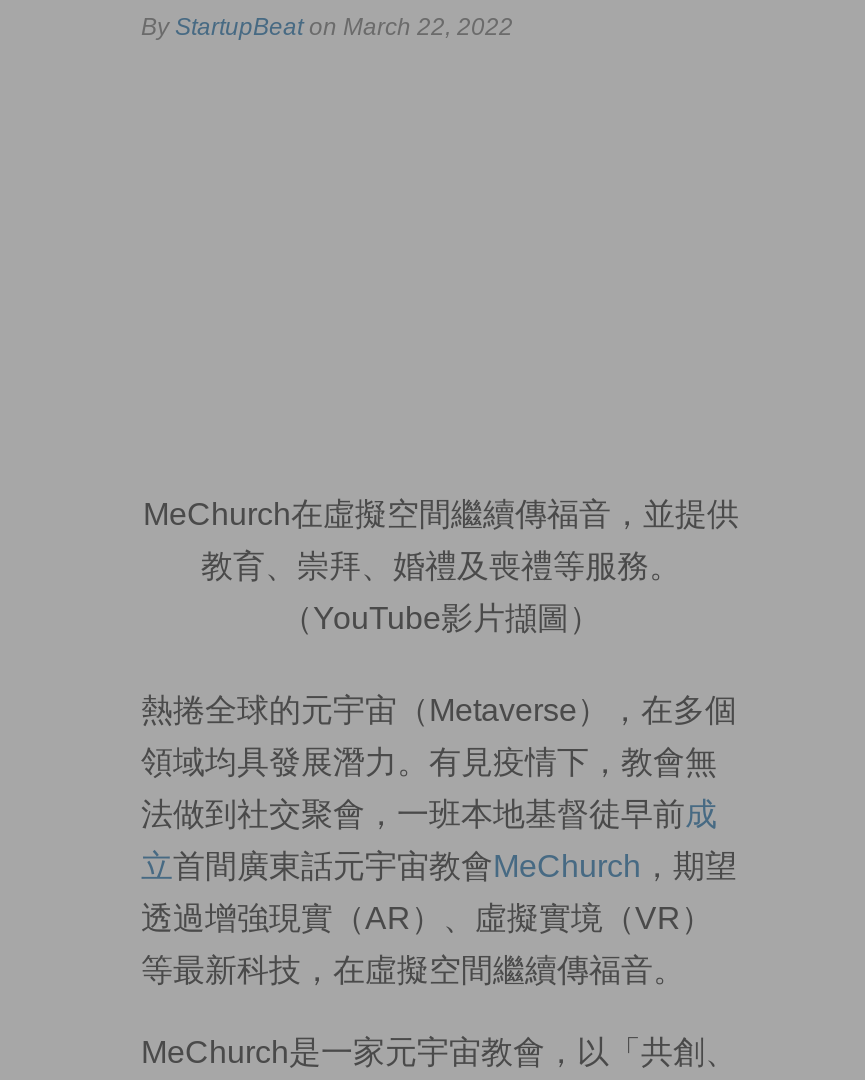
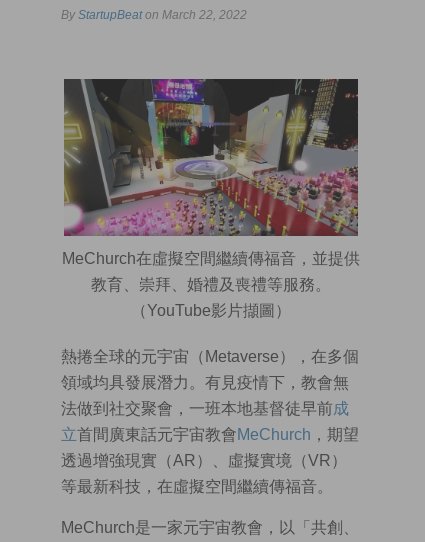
+ [image]
